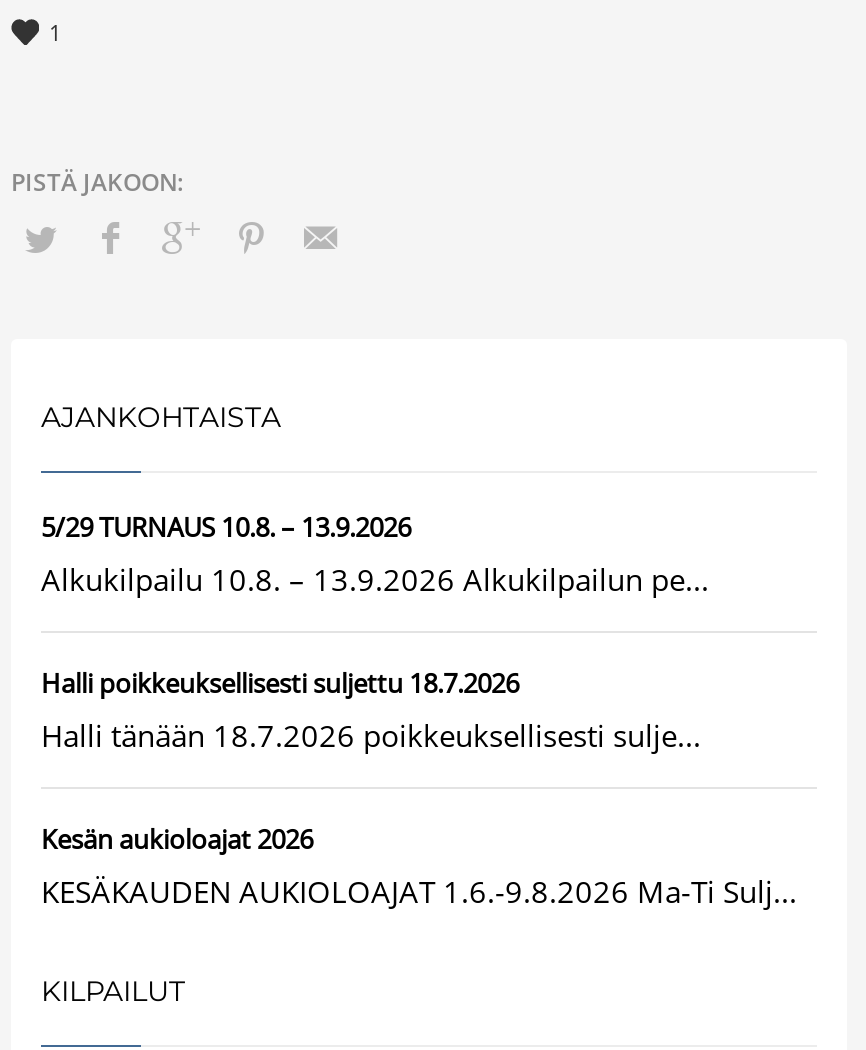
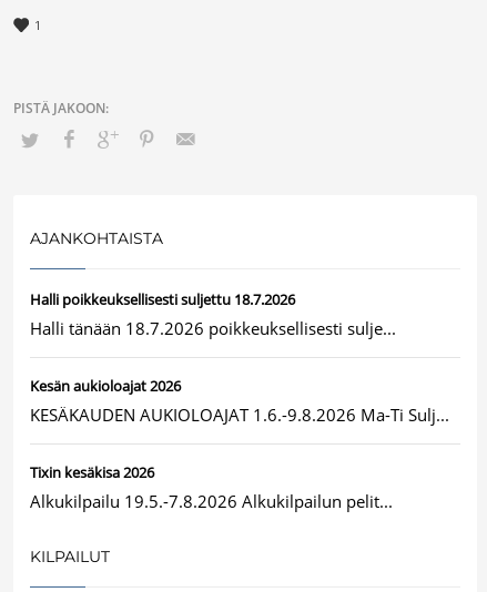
- 5/29 TURNAUS 10.8. – 13.9.2026
- Alkukilpailu 10.8. – 13.9.2026 Alkukilpailun pe...

moved up: Halli poikkeuksellisesti suljettu 18.7.2026 | Halli tänään 18.7.2026 poikkeuksellisesti sulje... | Kesän aukioloajat 2026 | KESÄKAUDEN AUKIOLOAJAT 1.6.-9.8.2026 Ma-Ti Sulj...

+ Tixin kesäkisa 2026
+ Alkukilpailu 19.5.-7.8.2026 Alkukilpailun pelit...
